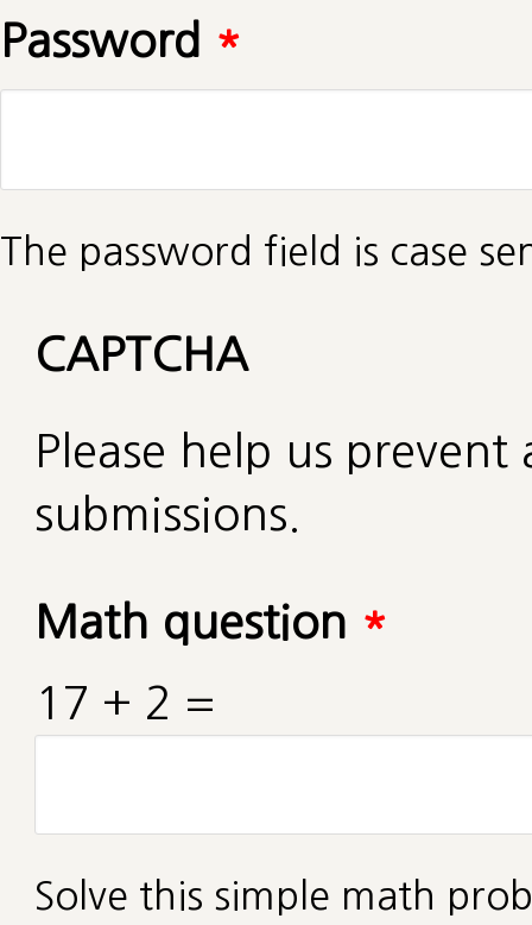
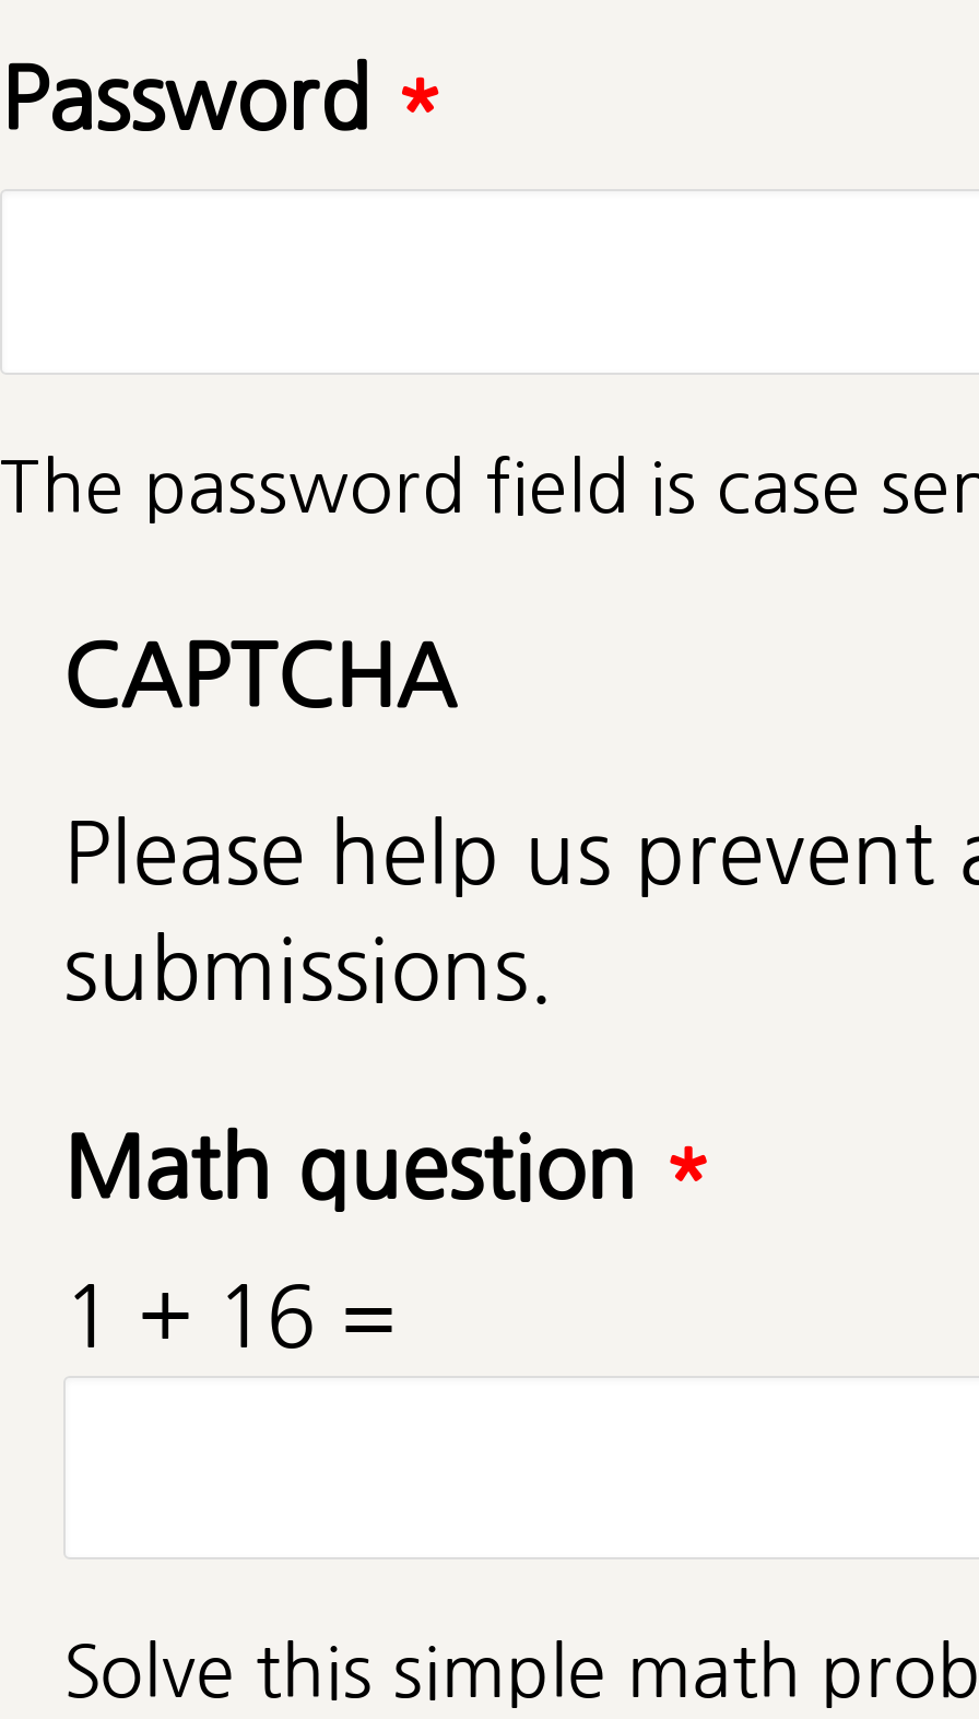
- 17 + 2 =
+ 1 + 16 =
